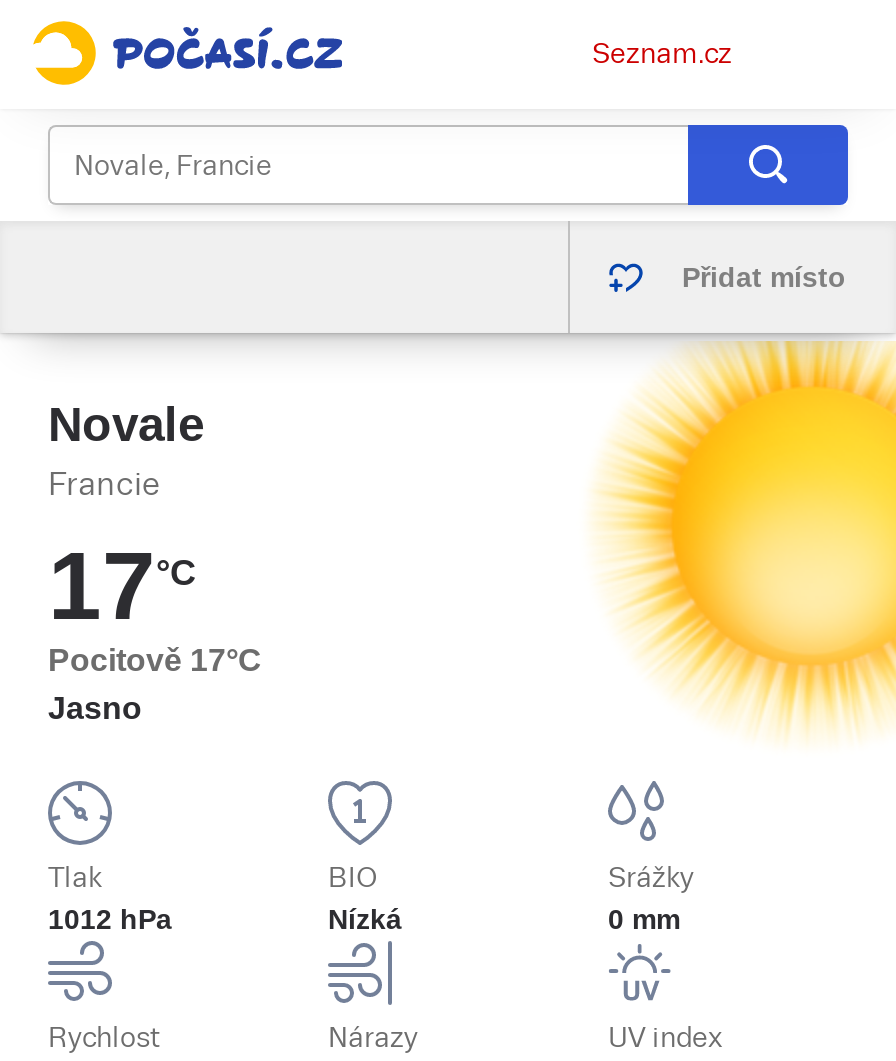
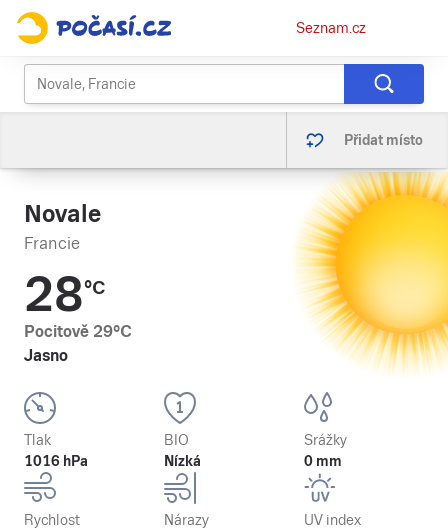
- 17°C
+ 28°C

- Pocitově 17°C
+ Pocitově 29°C

- 1012 hPa
+ 1016 hPa
